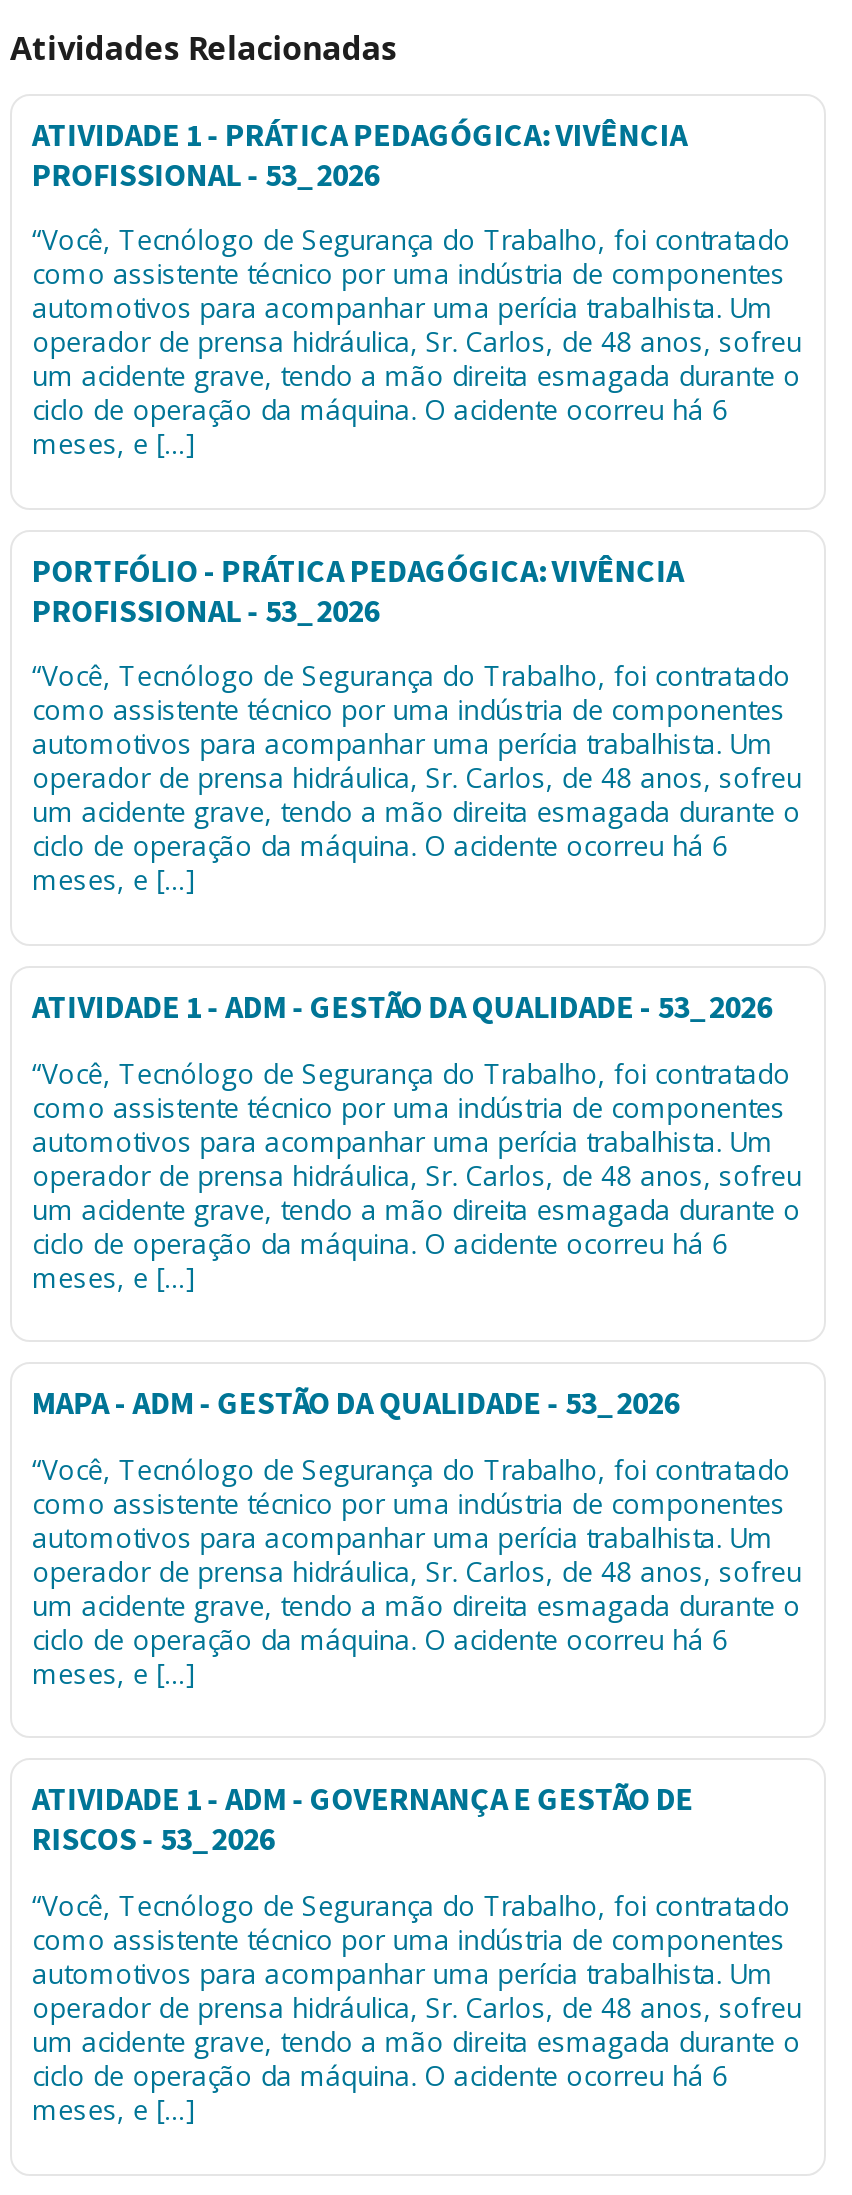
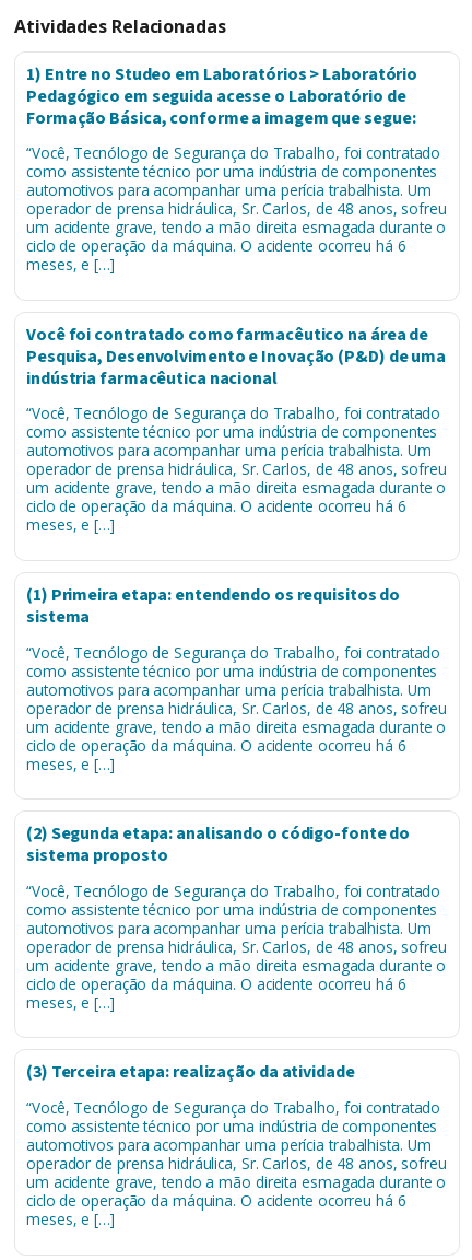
- ATIVIDADE 1 - PRÁTICA PEDAGÓGICA: VIVÊNCIA
- PROFISSIONAL - 53_2026
+ 1) Entre no Studeo em Laboratórios > Laboratório
+ Pedagógico em seguida acesse o Laboratório de
+ Formação Básica, conforme a imagem que segue:

- PORTFÓLIO - PRÁTICA PEDAGÓGICA: VIVÊNCIA
- PROFISSIONAL - 53_2026
+ Você foi contratado como farmacêutico na área de
+ Pesquisa, Desenvolvimento e Inovação (P&D) de uma
+ indústria farmacêutica nacional

- ATIVIDADE 1 - ADM - GESTÃO DA QUALIDADE - 53_2026
+ (1) Primeira etapa: entendendo os requisitos do
+ sistema

- MAPA - ADM - GESTÃO DA QUALIDADE - 53_2026
+ (2) Segunda etapa: analisando o código-fonte do
+ sistema proposto

moved down: “Você, Tecnólogo de Segurança do Trabalho, foi contratado | como assistente técnico por uma indústria de componentes | automotivos para acompanhar uma perícia trabalhista. Um | operador de prensa hidráulica, Sr. Carlos, de 48 anos, sofreu | um acidente grave, tendo a mão direita esmagada durante o | ciclo de operação da máquina. O acidente ocorreu há 6 | meses, e […]

- ATIVIDADE 1 - ADM - GOVERNANÇA E GESTÃO DE
- RISCOS - 53_2026
+ (3) Terceira etapa: realização da atividade
